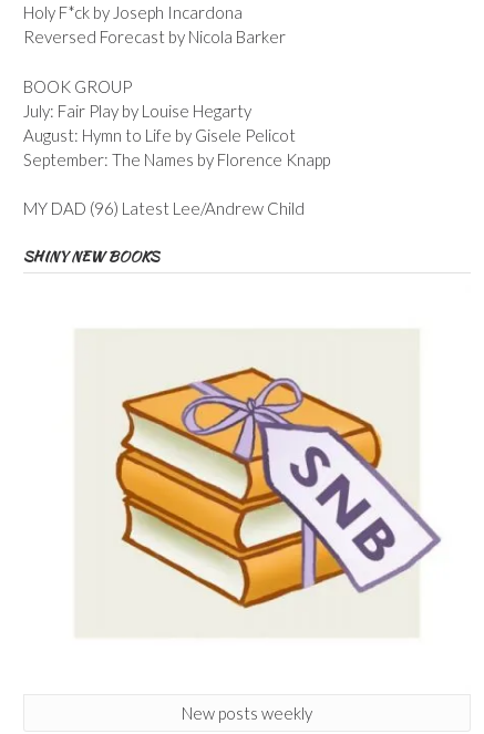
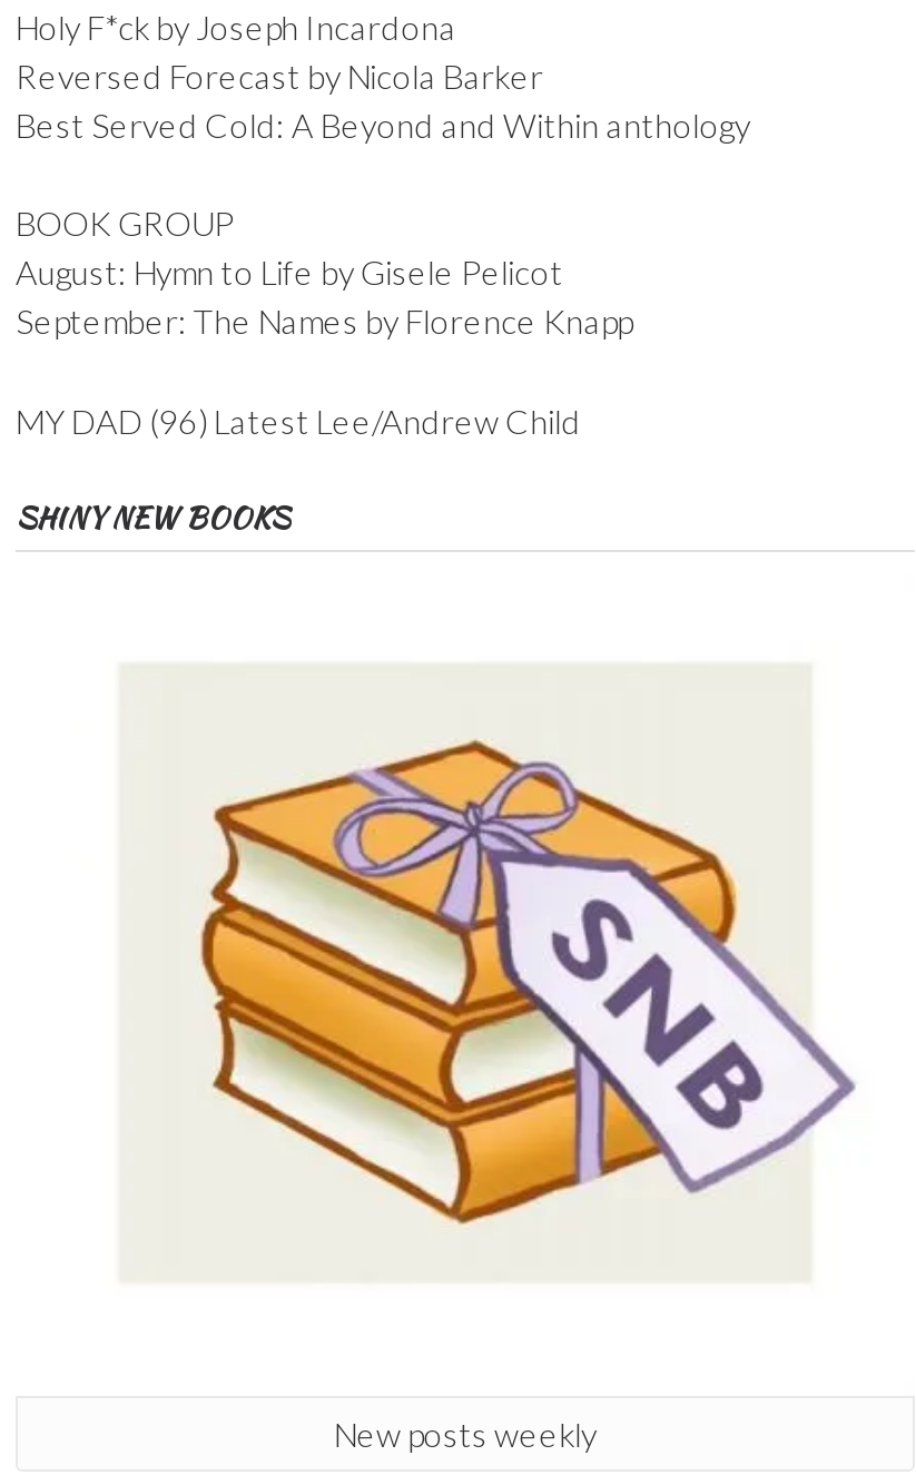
+ Best Served Cold: A Beyond and Within anthology

moved down: BOOK GROUP

- July: Fair Play by Louise Hegarty
